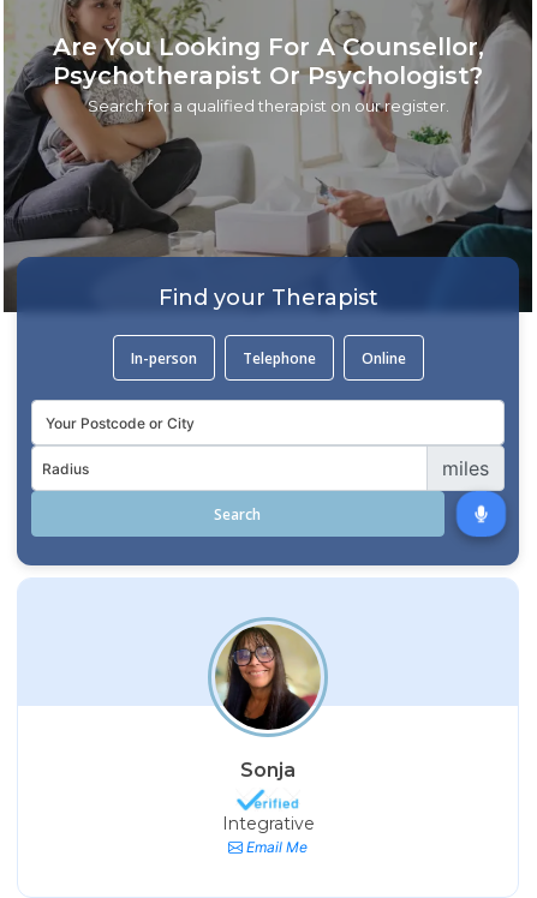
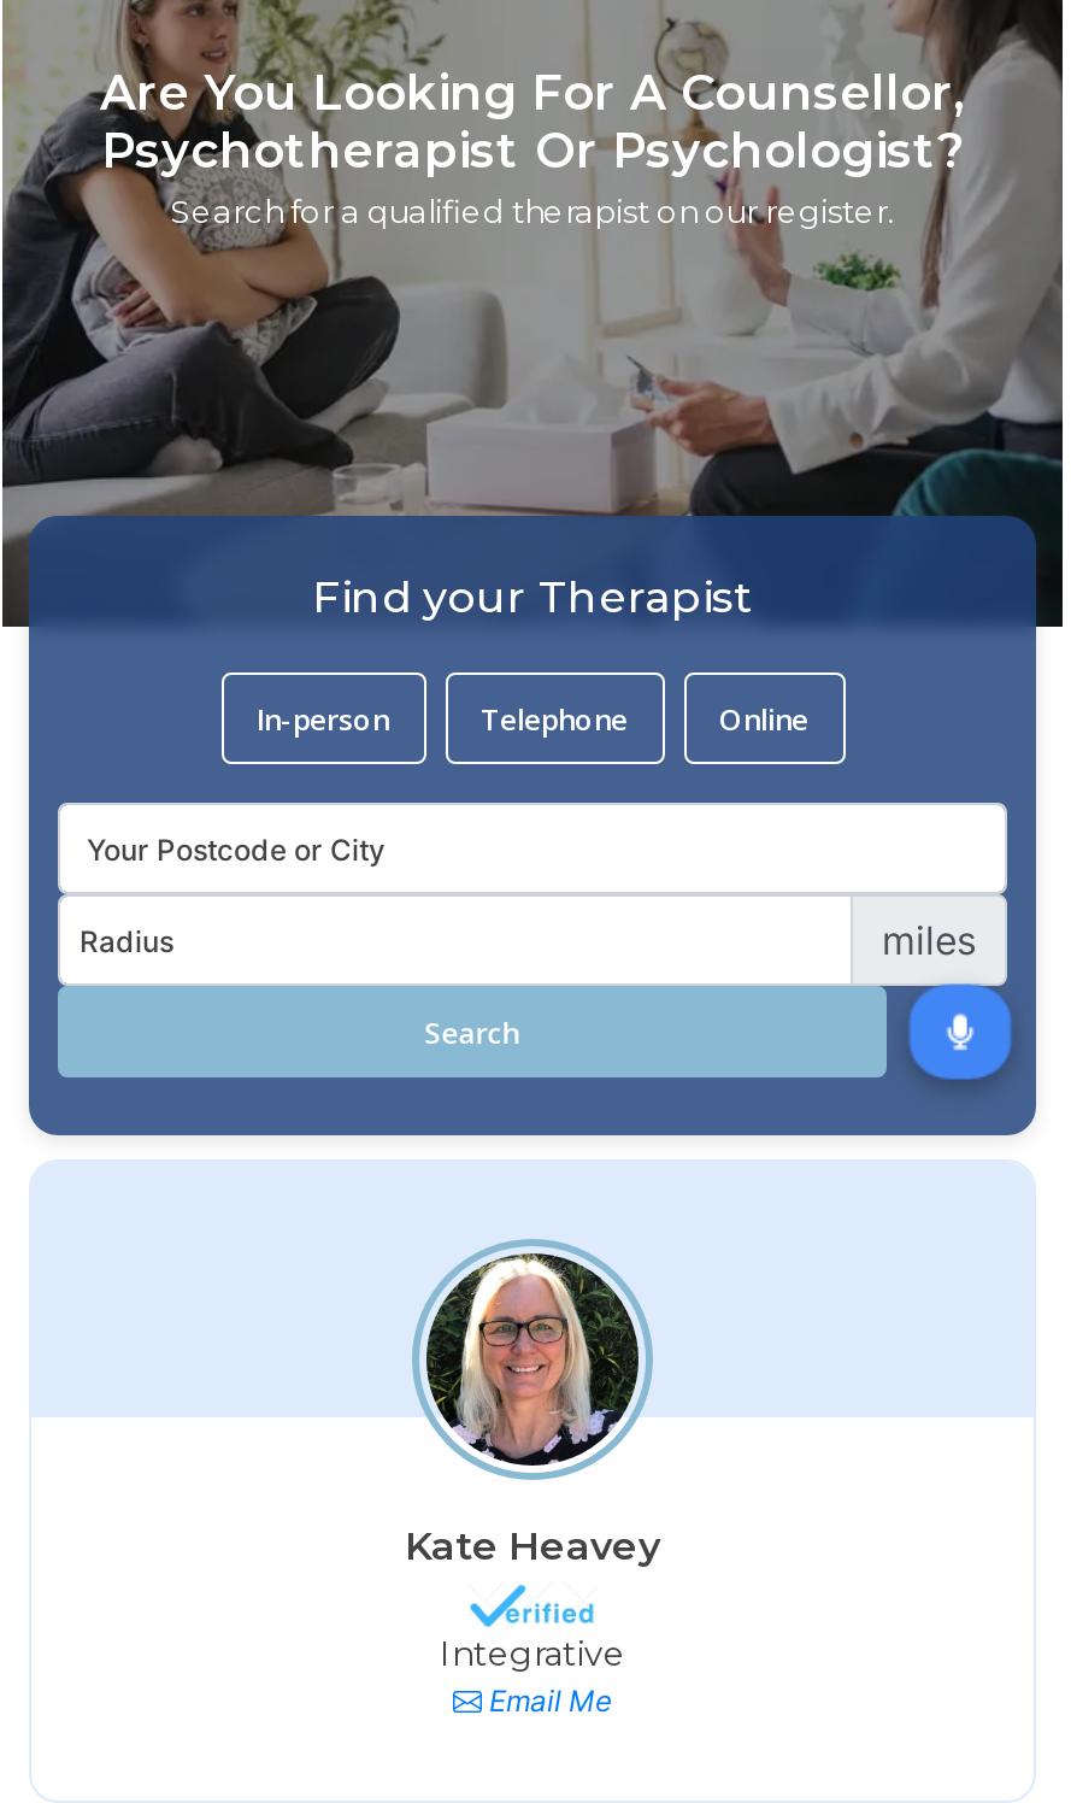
- [image]
- Sonja
+ [image]
+ Kate Heavey
